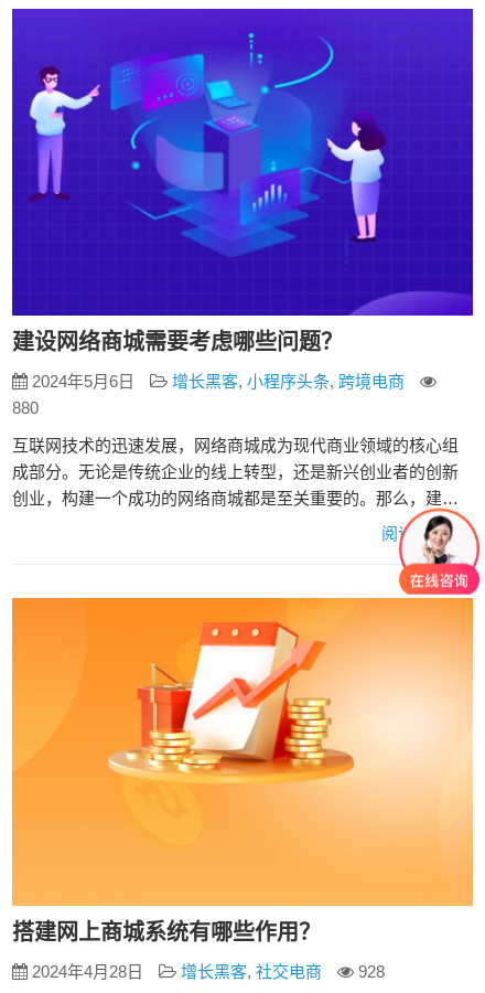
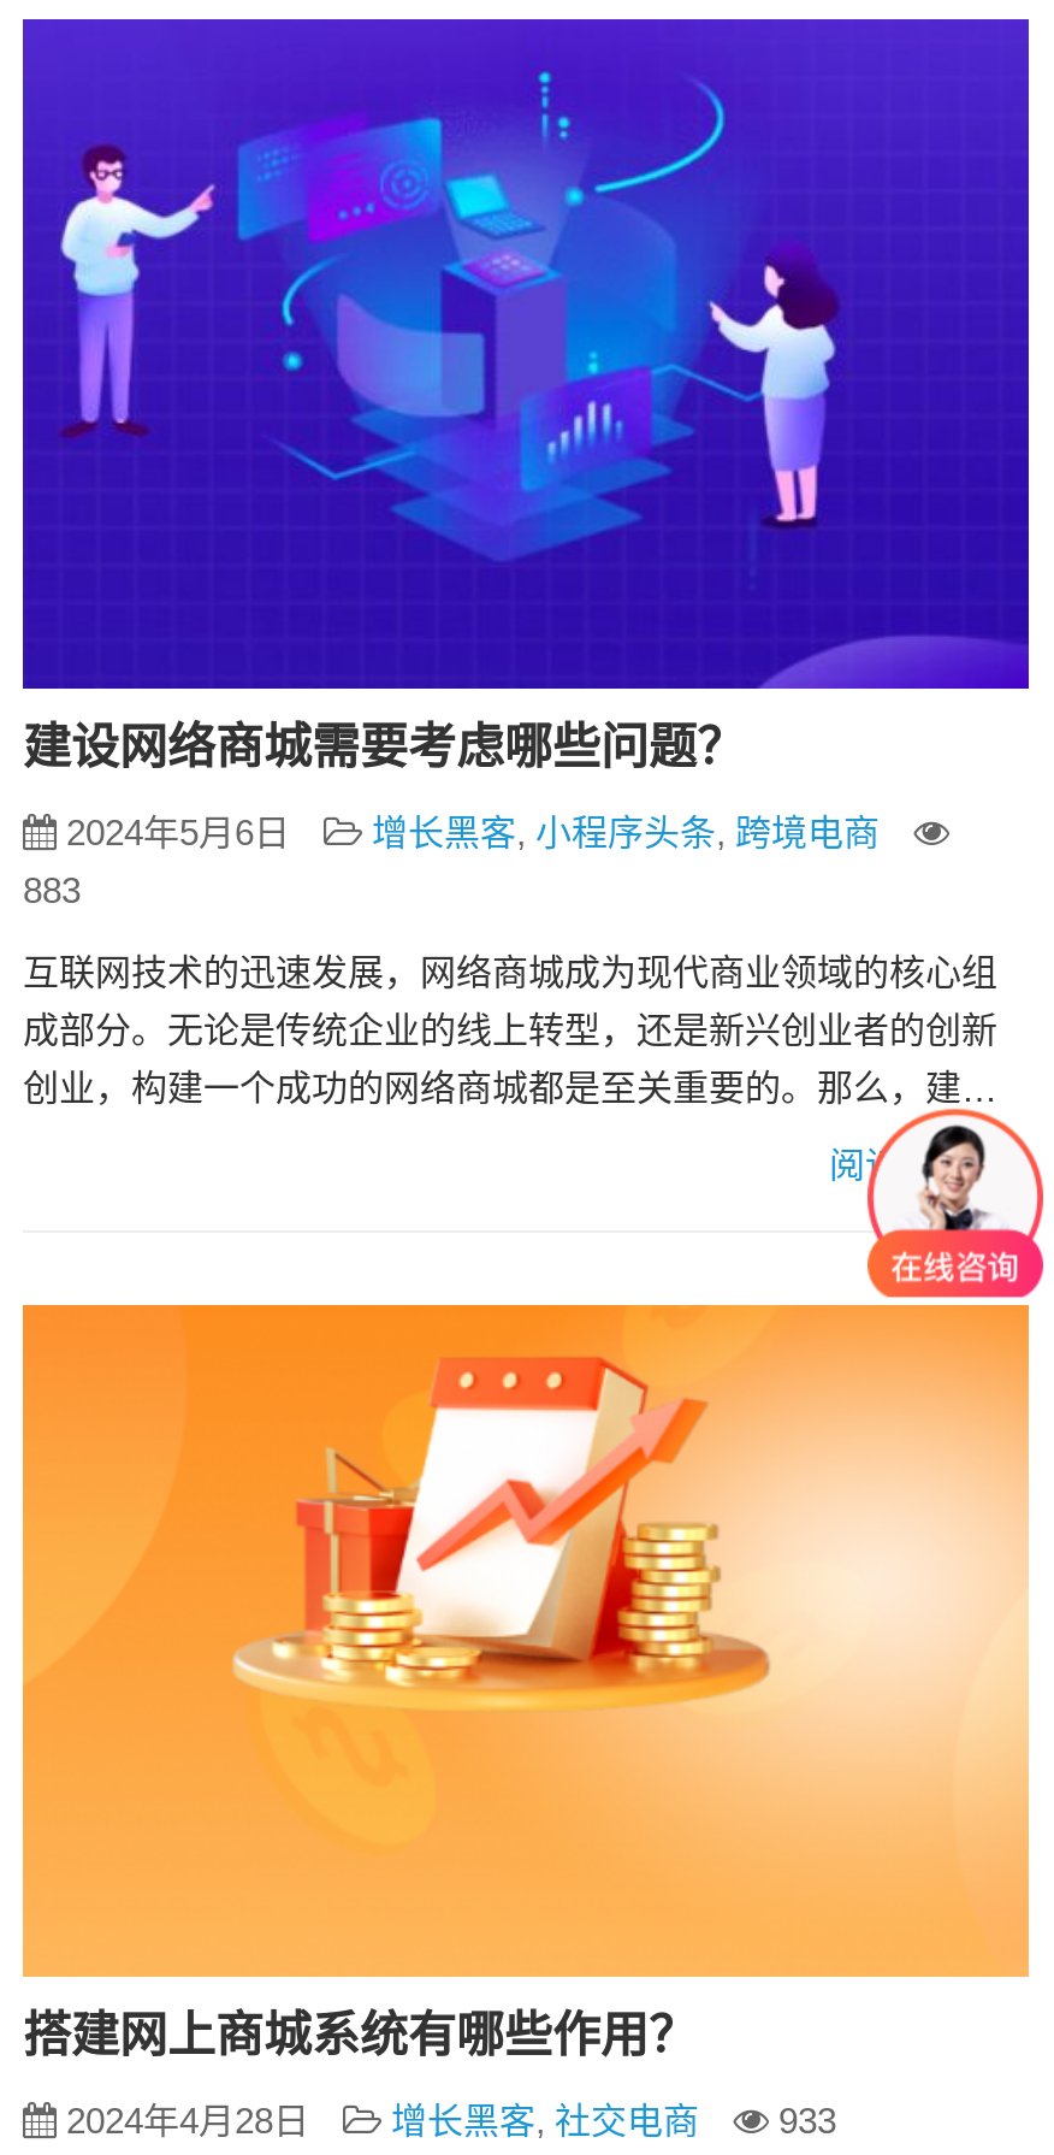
- 880
+ 883

- 2024年4月28日 增长黑客,社交电商 928
+ 2024年4月28日 增长黑客,社交电商 933
